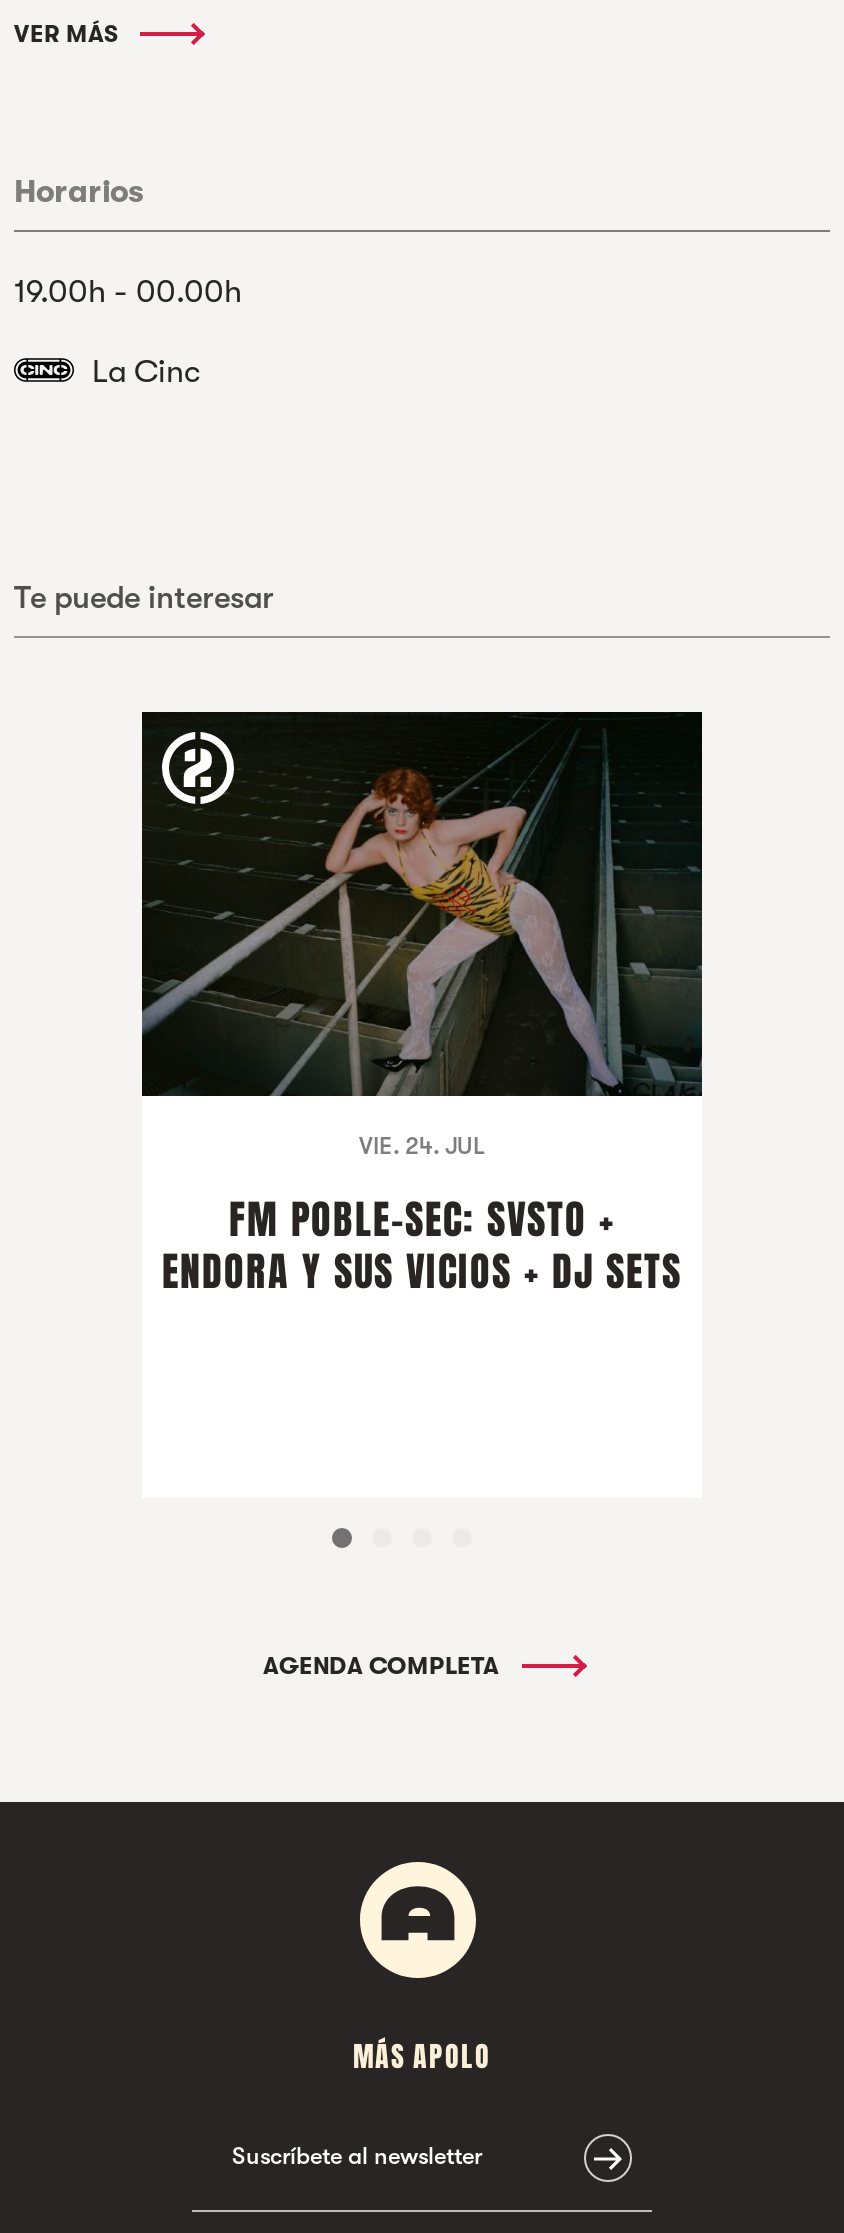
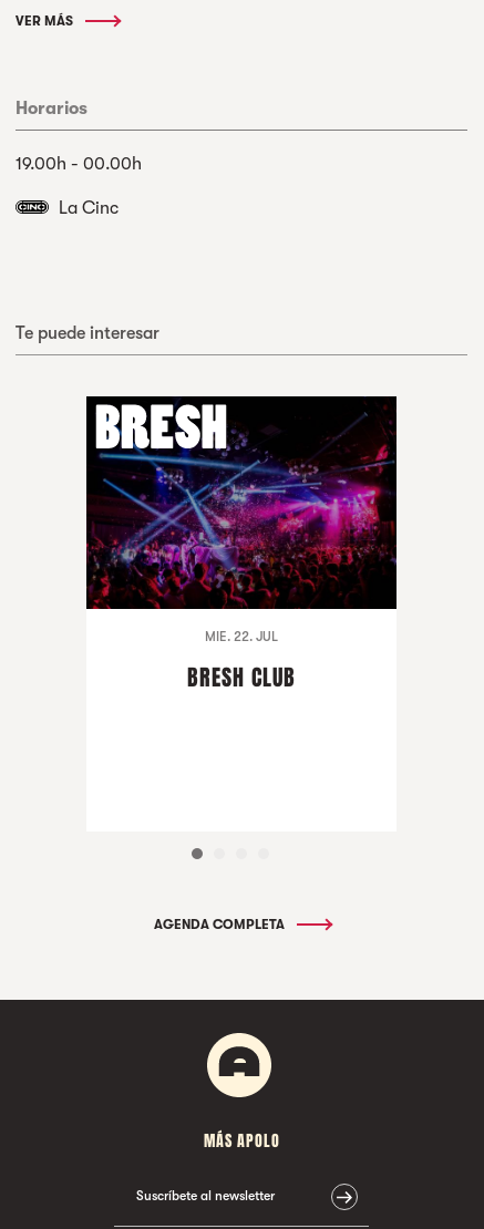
- [image]
- VIE. 24. JUL
+ [image]
+ MIE. 22. JUL

- FM POBLE-SEC: SVSTO +
- ENDORA Y SUS VICIOS + DJ SETS
+ BRESH CLUB
